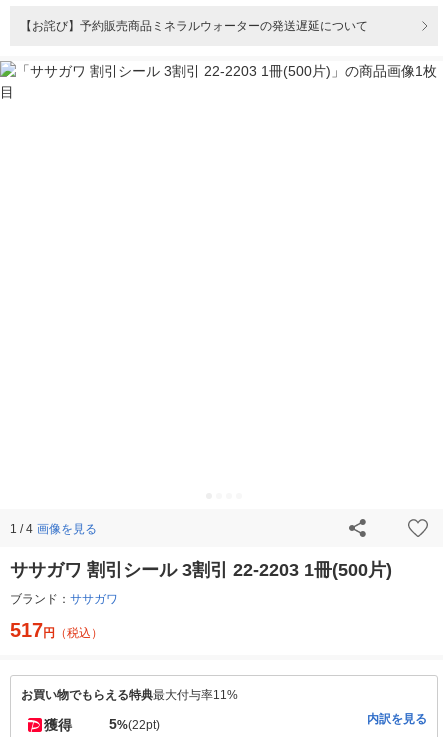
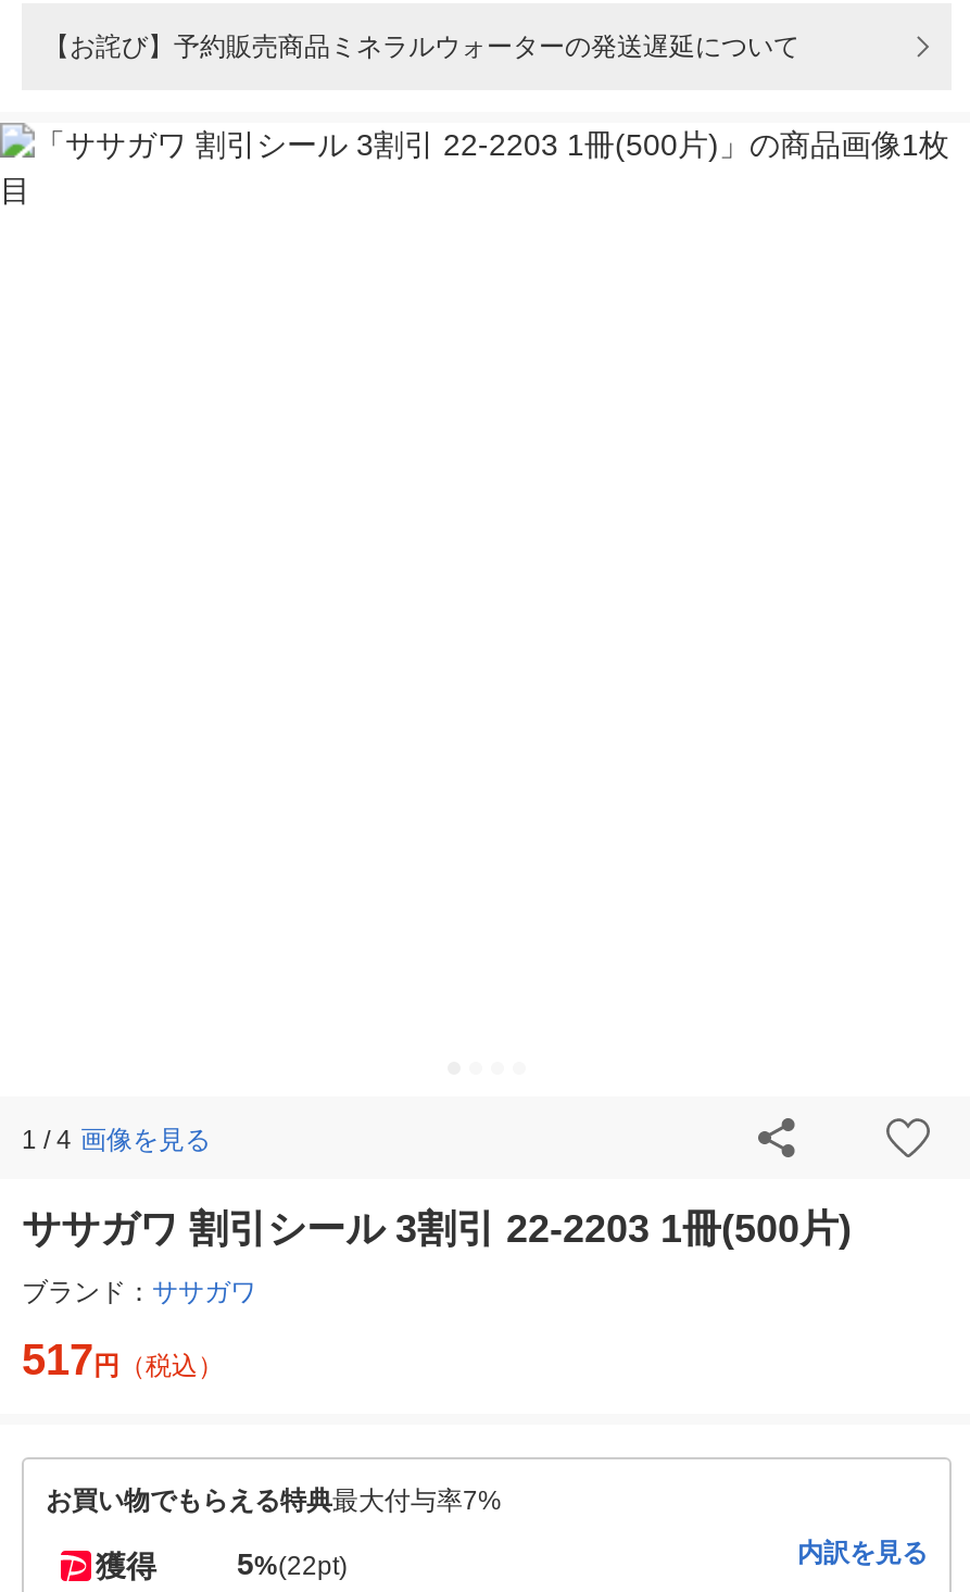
- お買い物でもらえる特典最大付与率11%
+ お買い物でもらえる特典最大付与率7%
